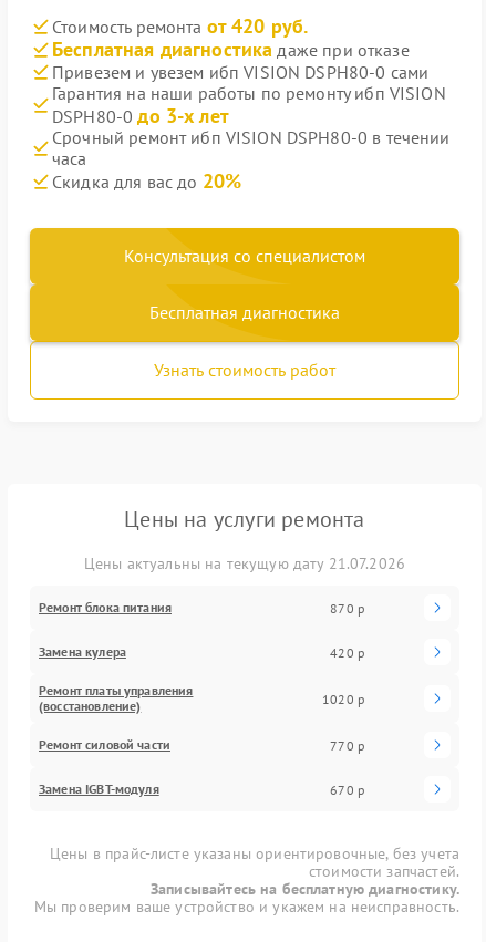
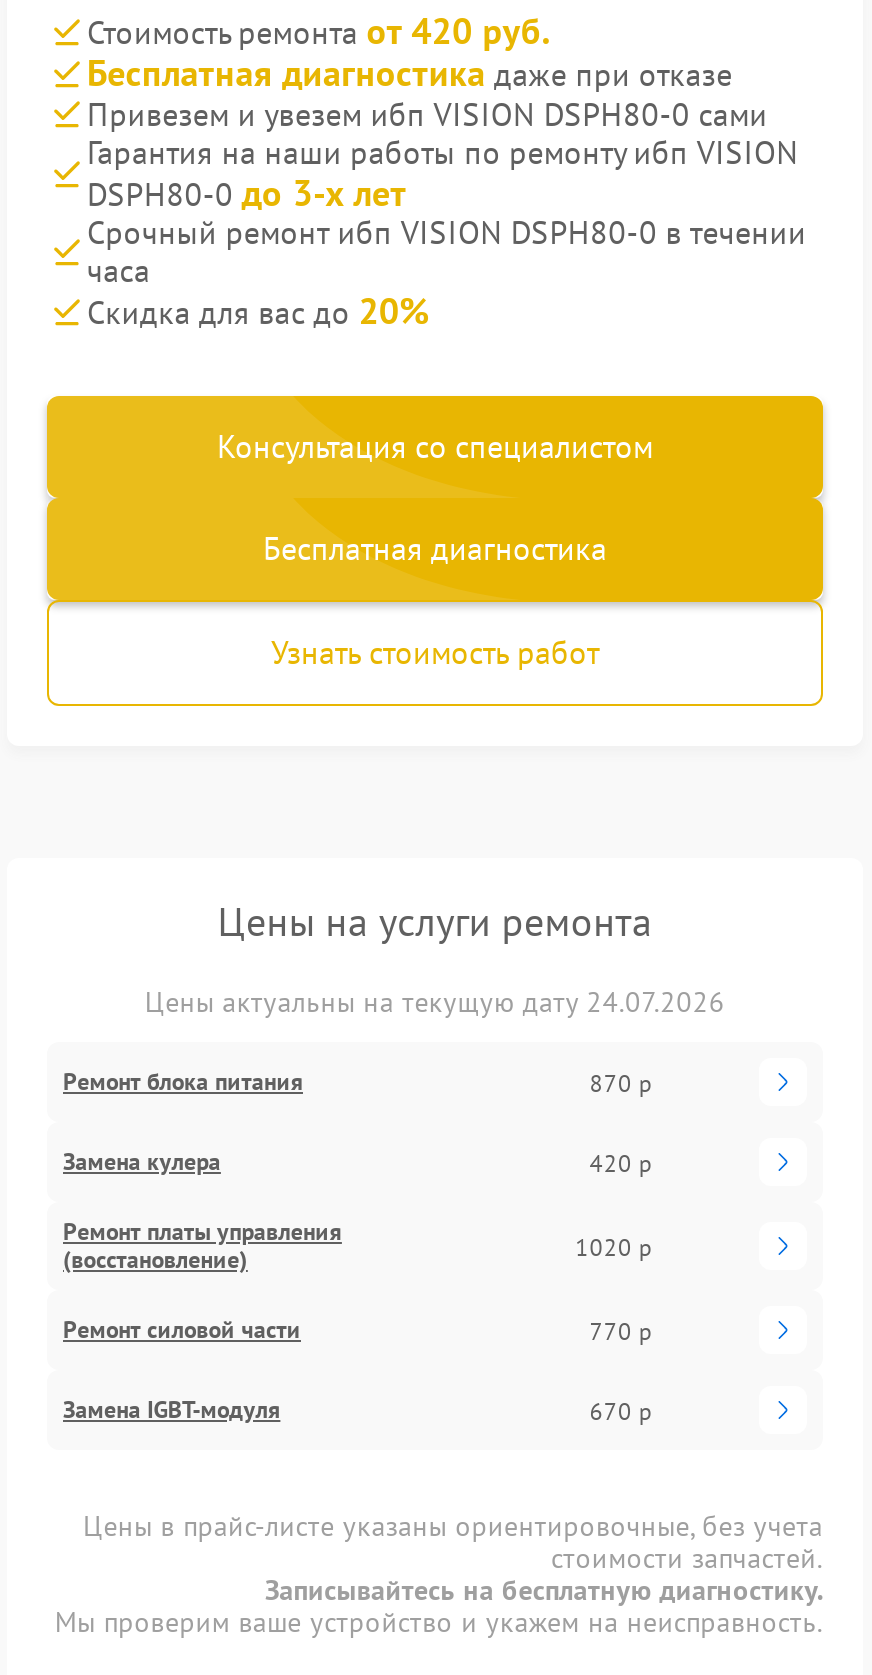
- Цены актуальны на текущую дату 21.07.2026
+ Цены актуальны на текущую дату 24.07.2026
